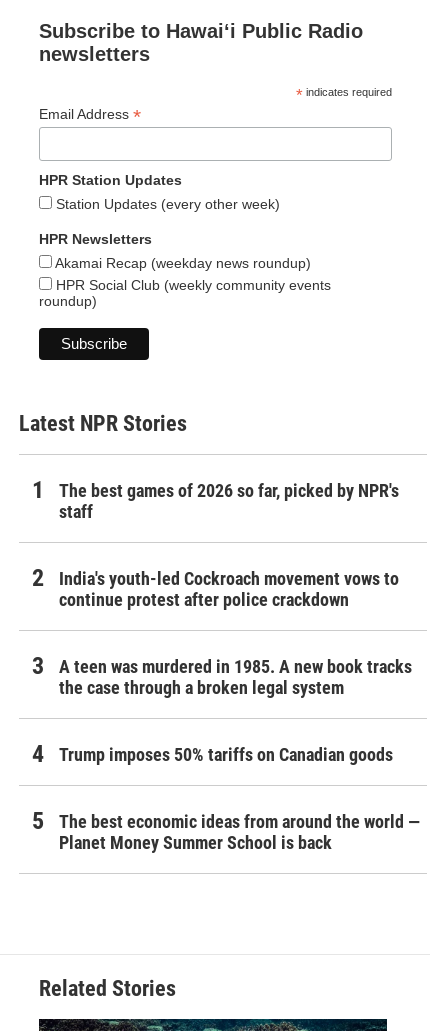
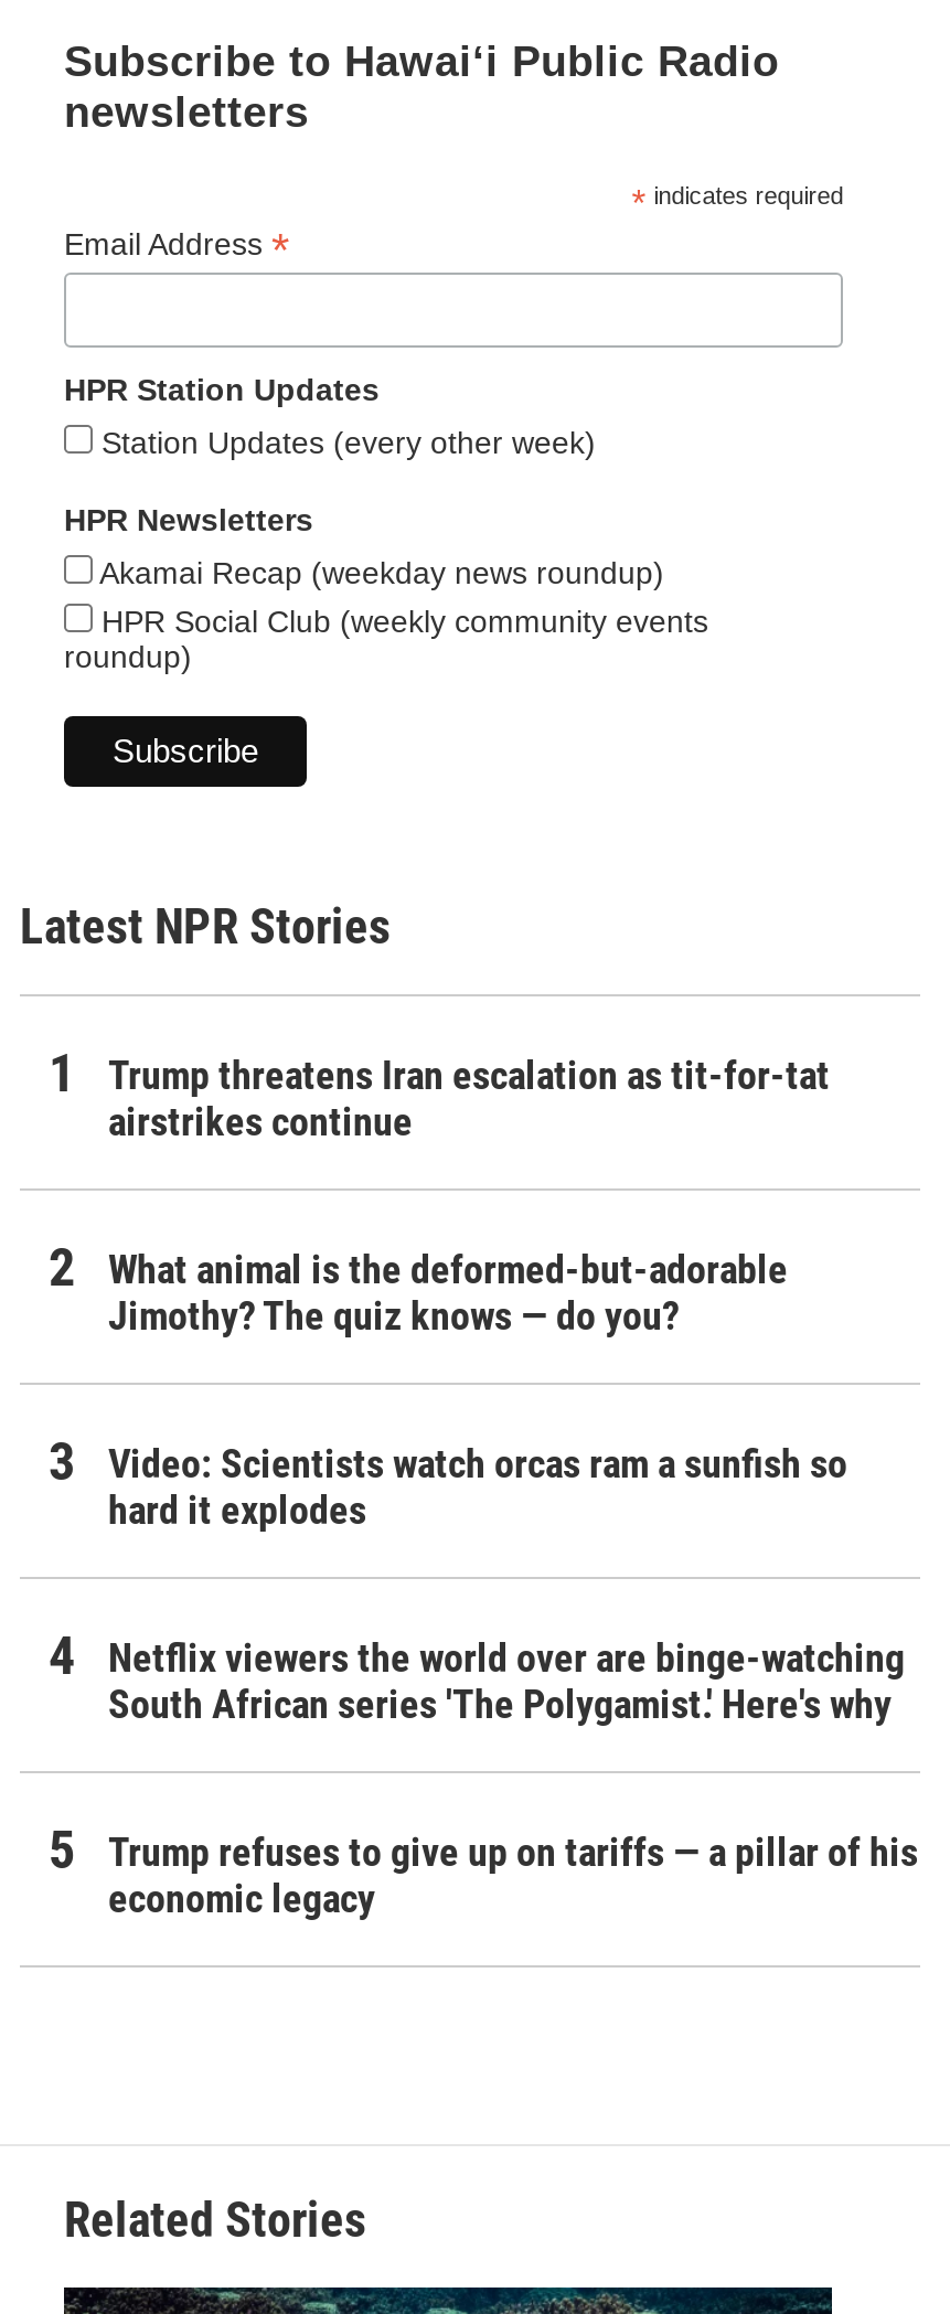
- The best games of 2026 so far, picked by NPR's
- staff
+ Trump threatens Iran escalation as tit-for-tat
+ airstrikes continue

- India's youth-led Cockroach movement vows to
- continue protest after police crackdown
+ What animal is the deformed-but-adorable
+ Jimothy? The quiz knows — do you?

- A teen was murdered in 1985. A new book tracks
- the case through a broken legal system
+ Video: Scientists watch orcas ram a sunfish so
+ hard it explodes

- Trump imposes 50% tariffs on Canadian goods
+ Netflix viewers the world over are binge-watching
+ South African series 'The Polygamist.' Here's why

- The best economic ideas from around the world —
- Planet Money Summer School is back
+ Trump refuses to give up on tariffs — a pillar of his
+ economic legacy
